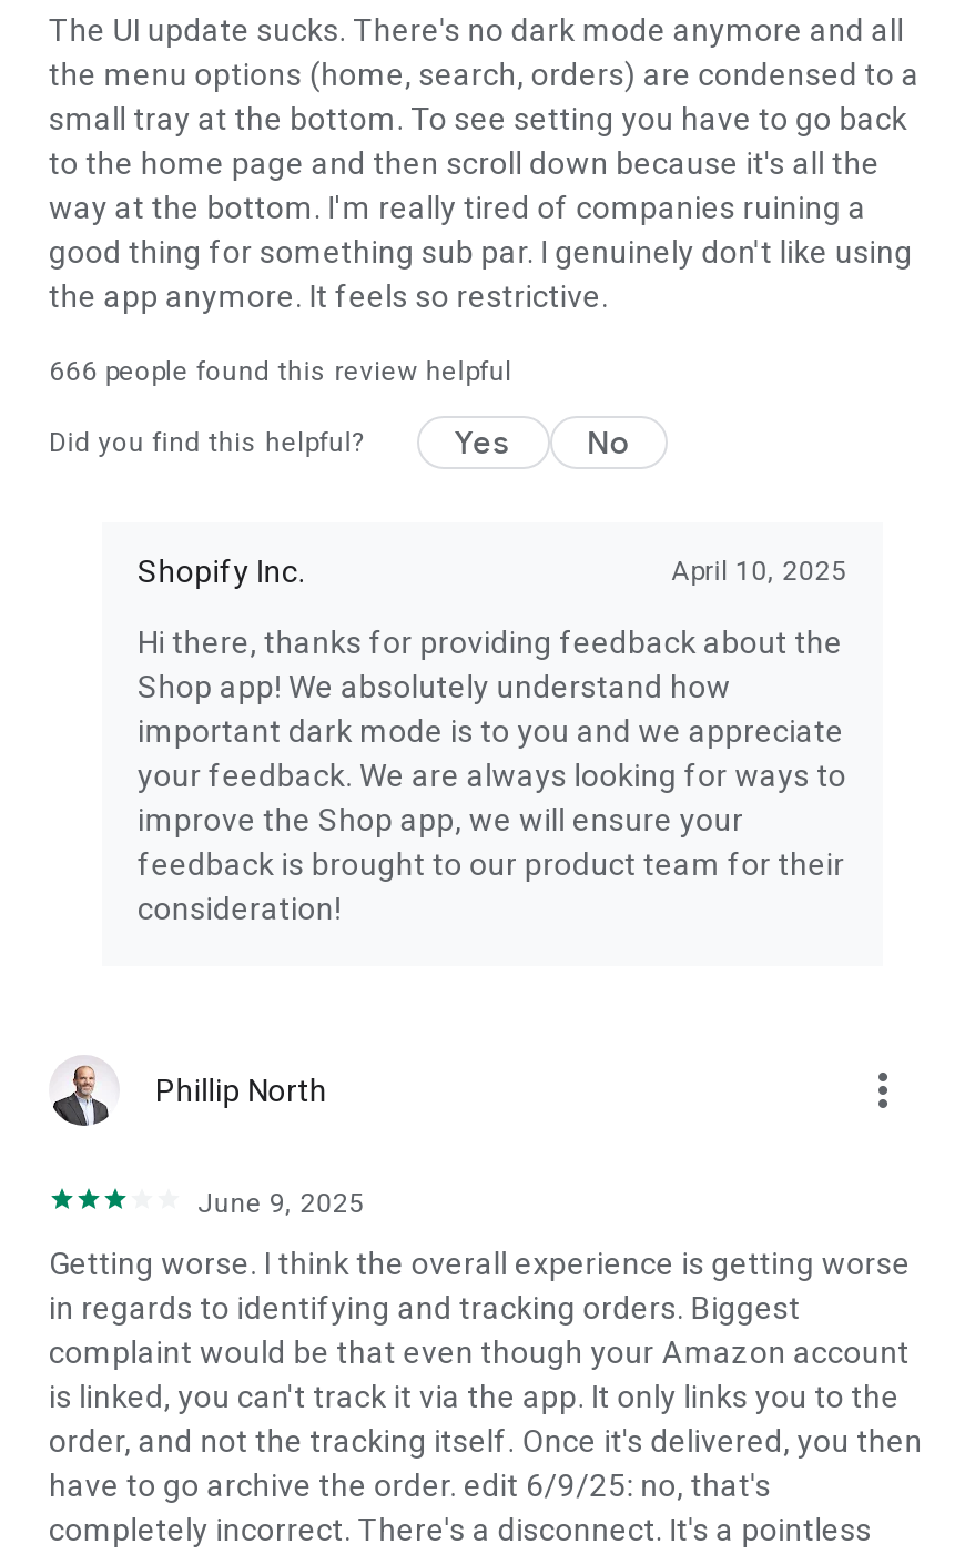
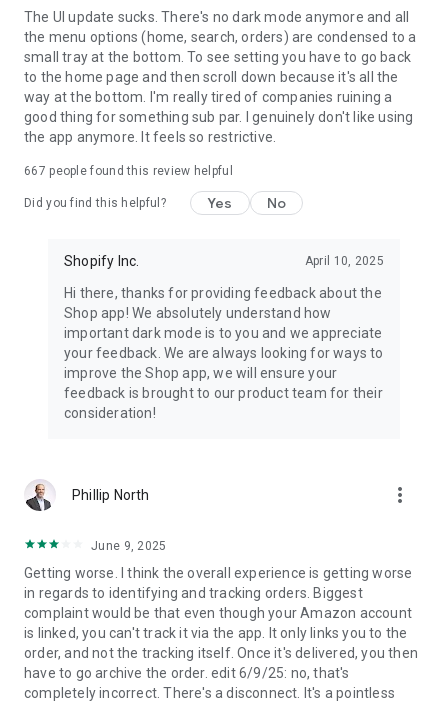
- 666 people found this review helpful
+ 667 people found this review helpful
